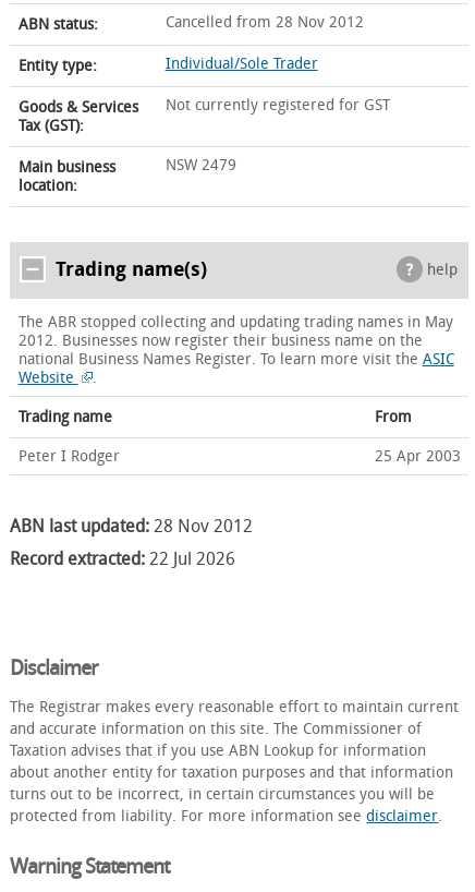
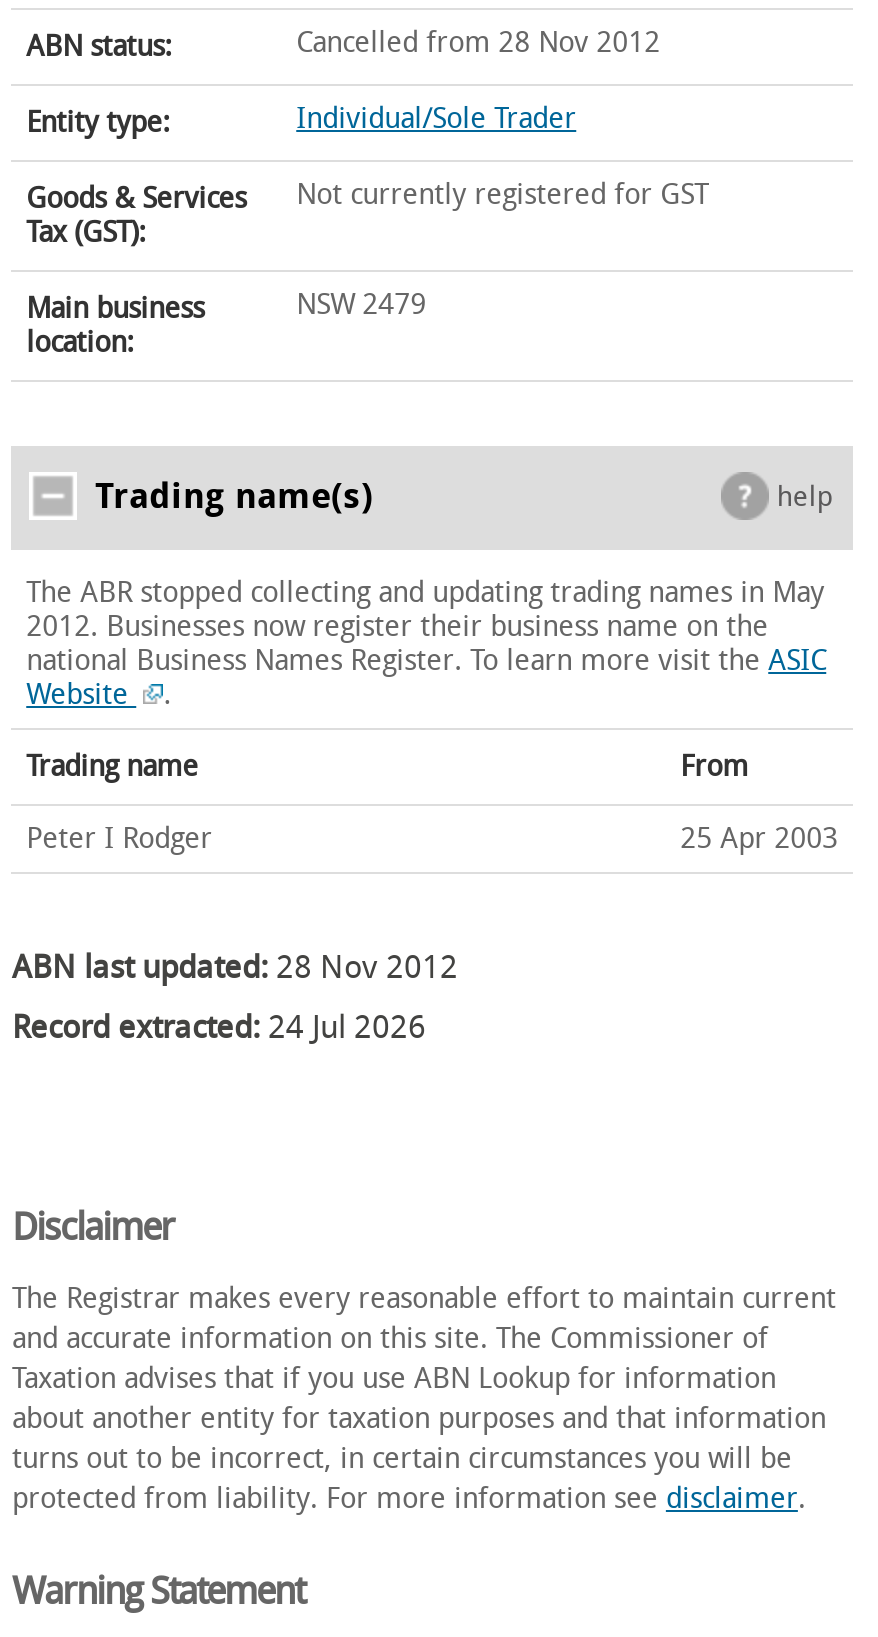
- Record extracted: 22 Jul 2026
+ Record extracted: 24 Jul 2026
